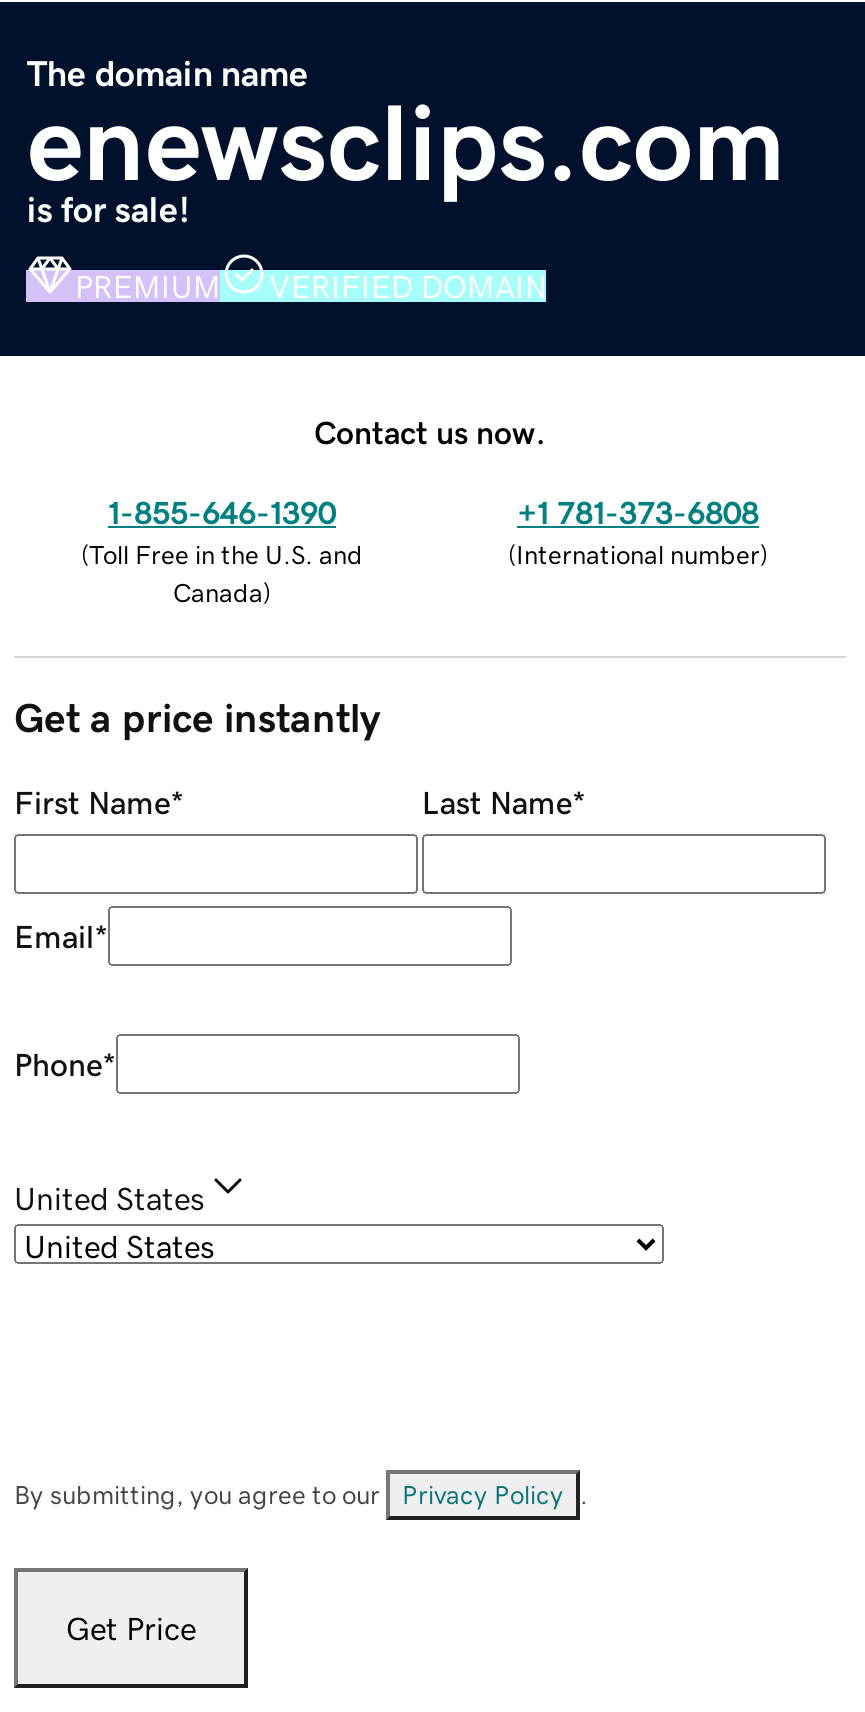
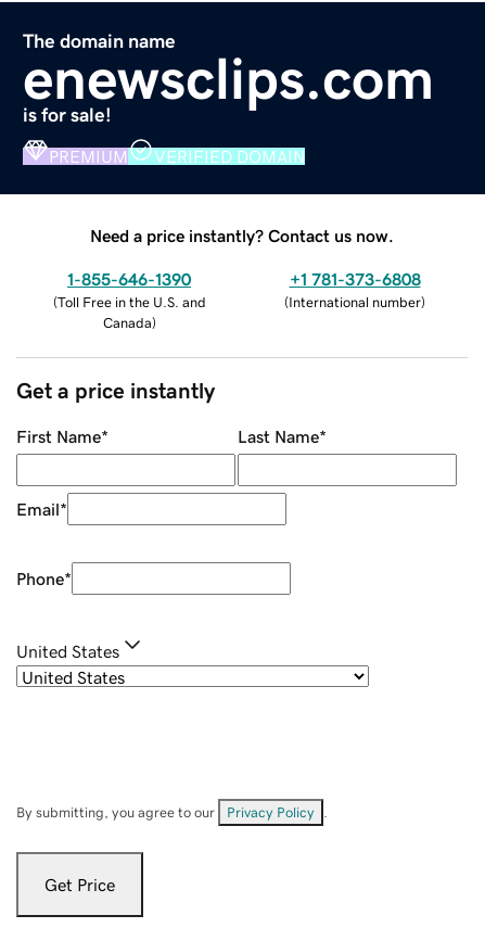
- Contact us now.
+ Need a price instantly? Contact us now.
